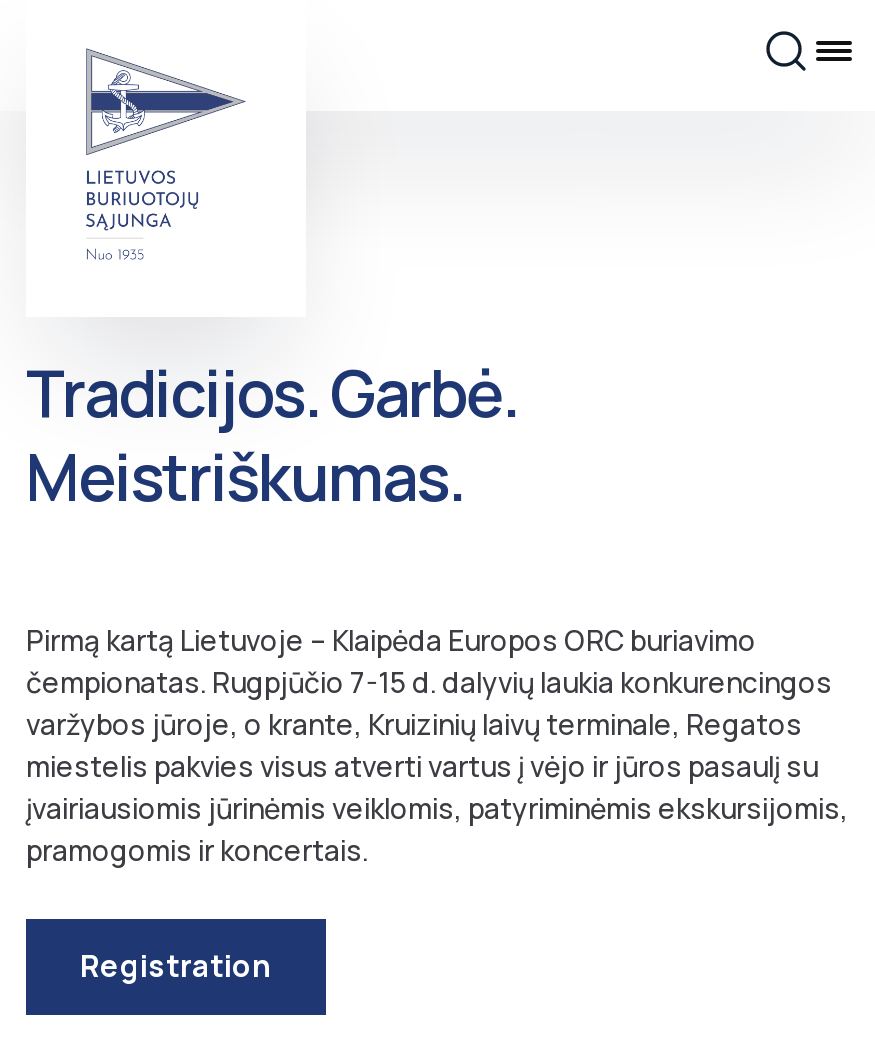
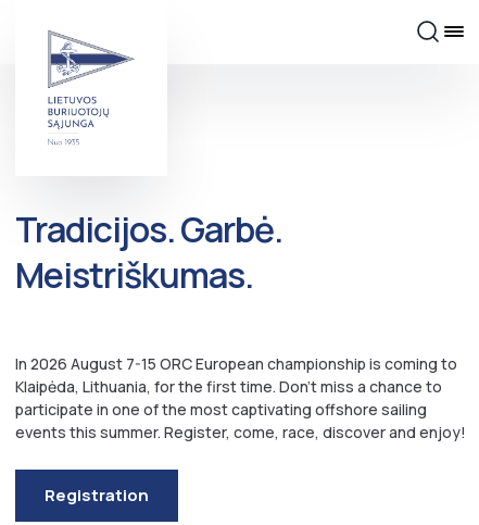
- Pirmą kartą Lietuvoje – Klaipėda Europos ORC buriavimo
- čempionatas. Rugpjūčio 7-15 d. dalyvių laukia konkurencingos
- varžybos jūroje, o krante, Kruizinių laivų terminale, Regatos
- miestelis pakvies visus atverti vartus į vėjo ir jūros pasaulį su
- įvairiausiomis jūrinėmis veiklomis, patyriminėmis ekskursijomis,
- pramogomis ir koncertais.
+ In 2026 August 7-15 ORC European championship is coming to
+ Klaipėda, Lithuania, for the first time. Don’t miss a chance to
+ participate in one of the most captivating offshore sailing
+ events this summer. Register, come, race, discover and enjoy!
